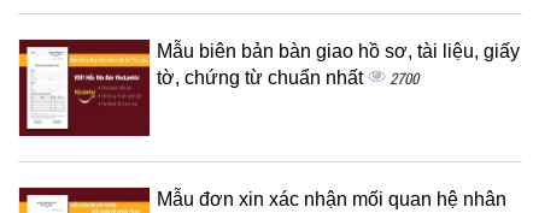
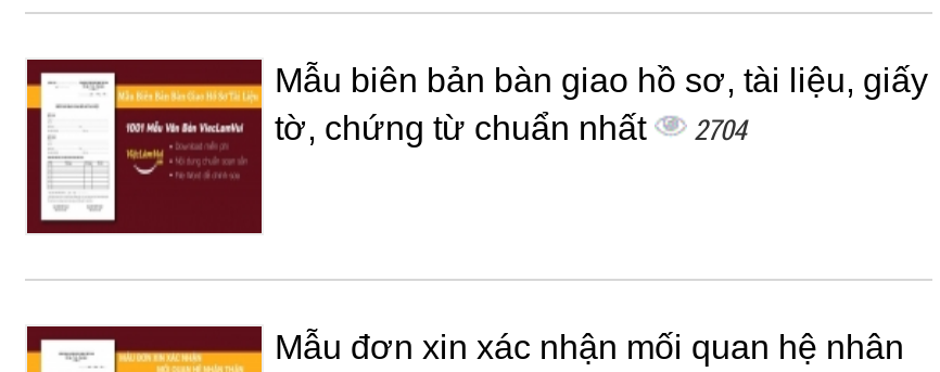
- tờ, chứng từ chuẩn nhất 2700
+ tờ, chứng từ chuẩn nhất 2704
